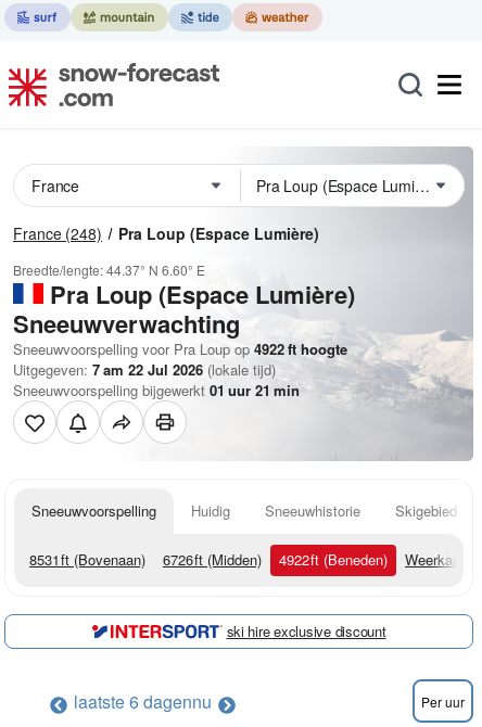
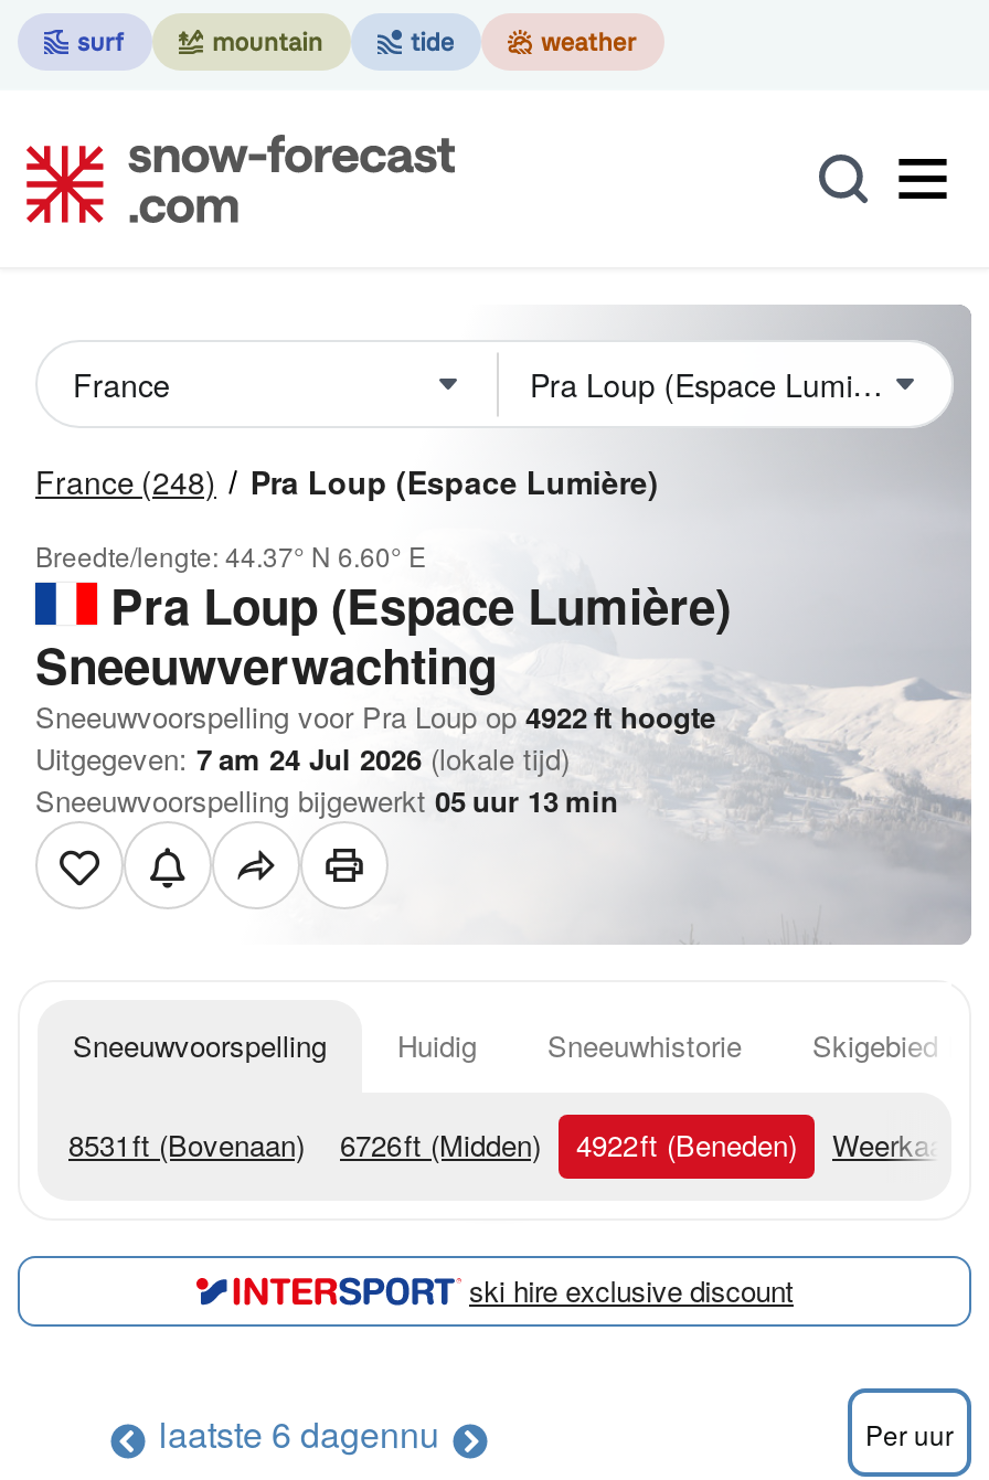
- Uitgegeven: 7 am 22 Jul 2026 (lokale tijd)
+ Uitgegeven: 7 am 24 Jul 2026 (lokale tijd)

- Sneeuwvoorspelling bijgewerkt 01 uur 21 min
+ Sneeuwvoorspelling bijgewerkt 05 uur 13 min
